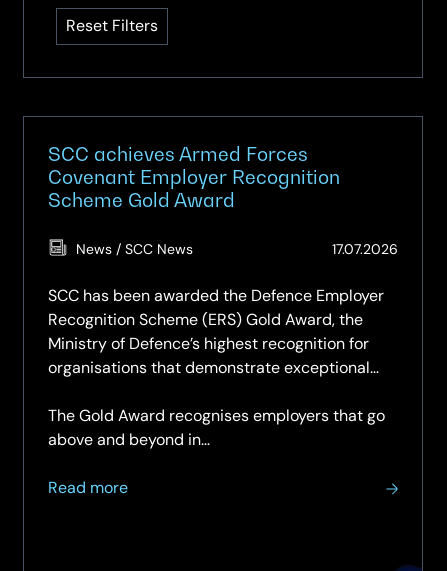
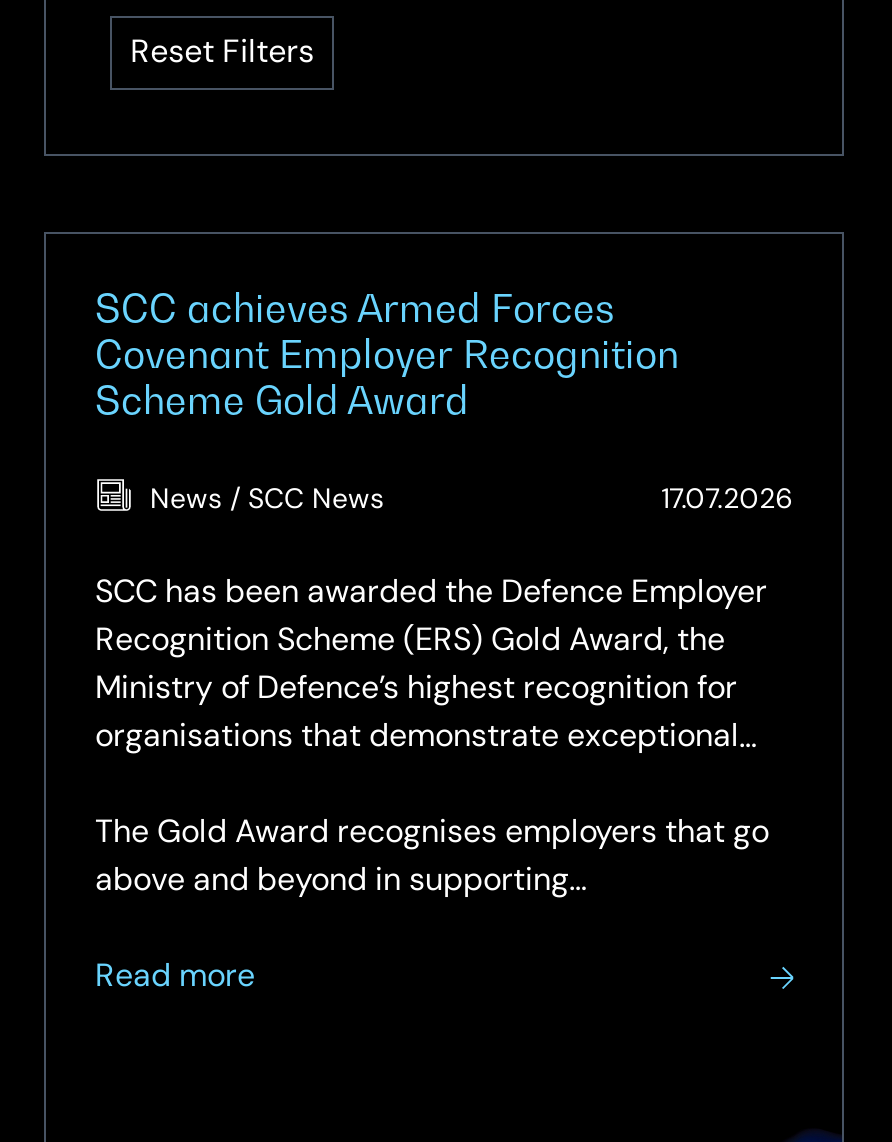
- above and beyond in…
+ above and beyond in supporting…
